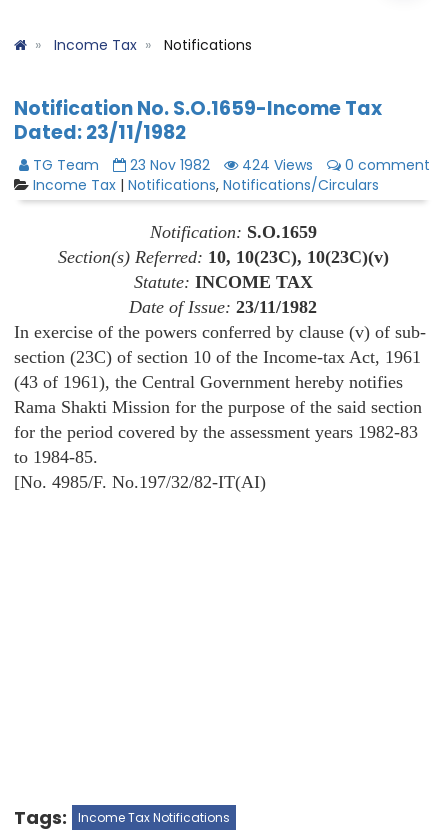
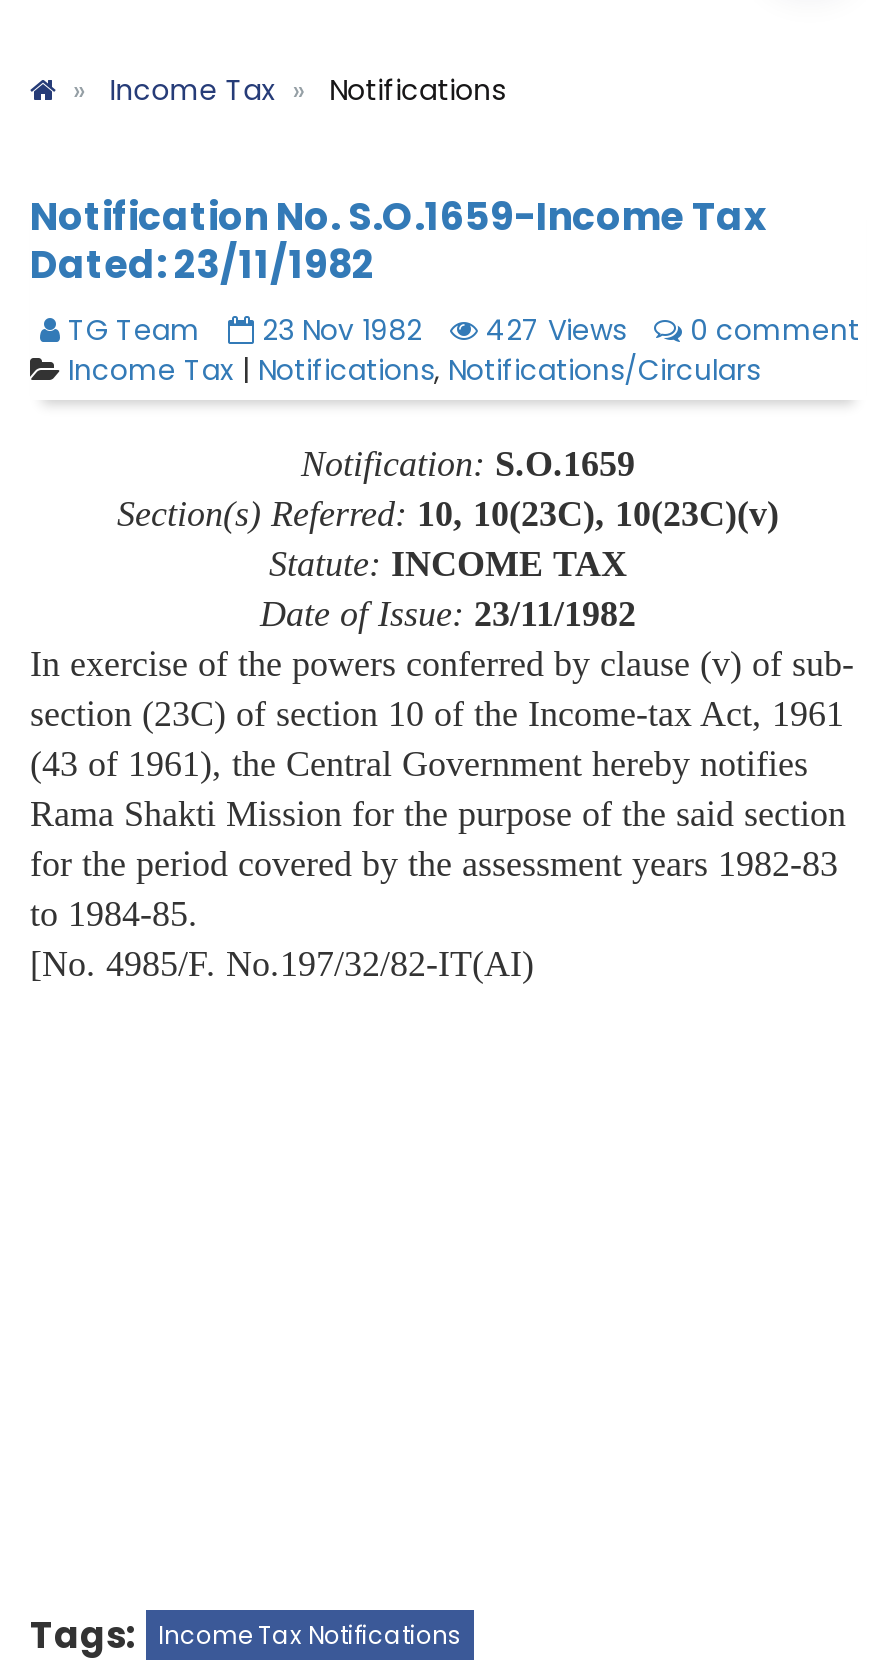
- TG Team 23 Nov 1982 424 Views 0 comment
+ TG Team 23 Nov 1982 427 Views 0 comment
